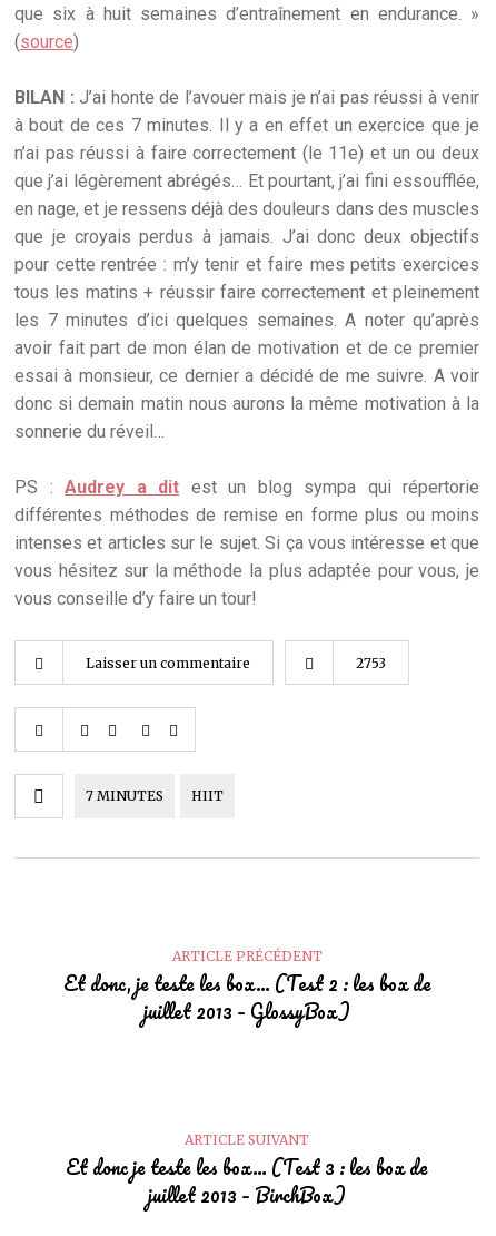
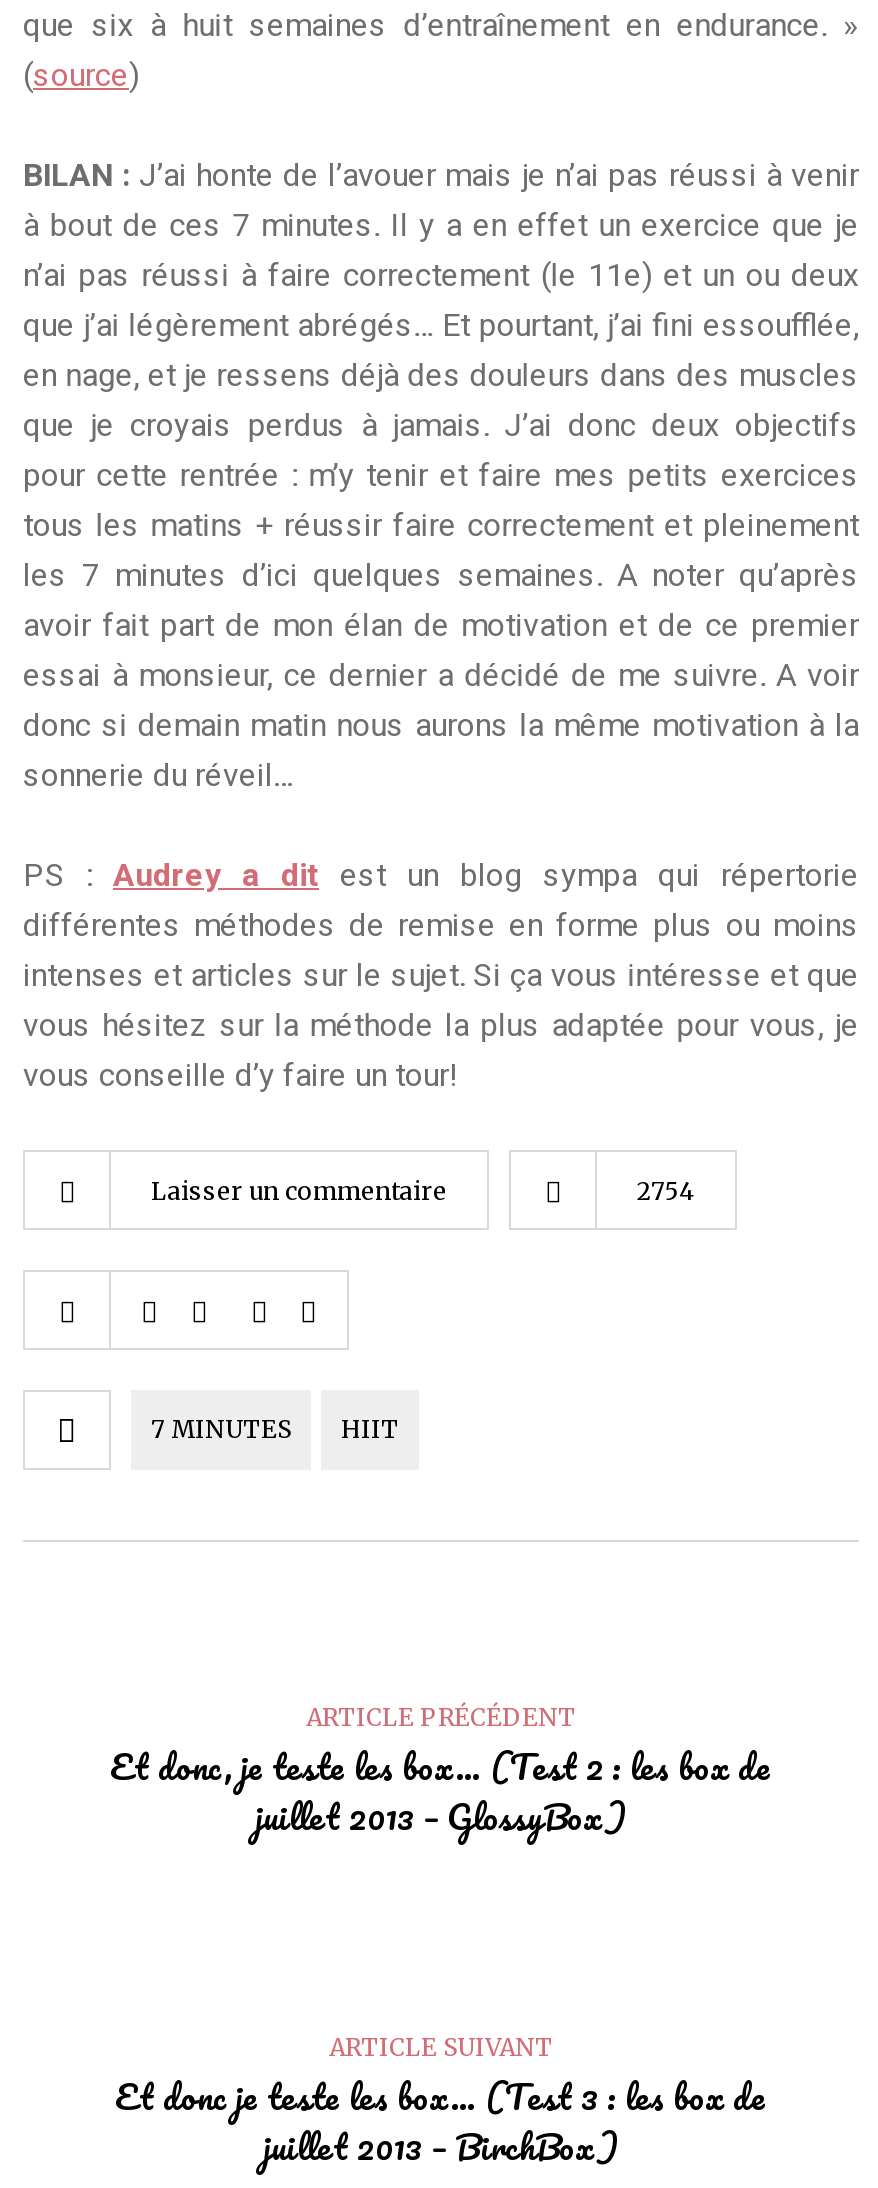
- 2753
+ 2754
